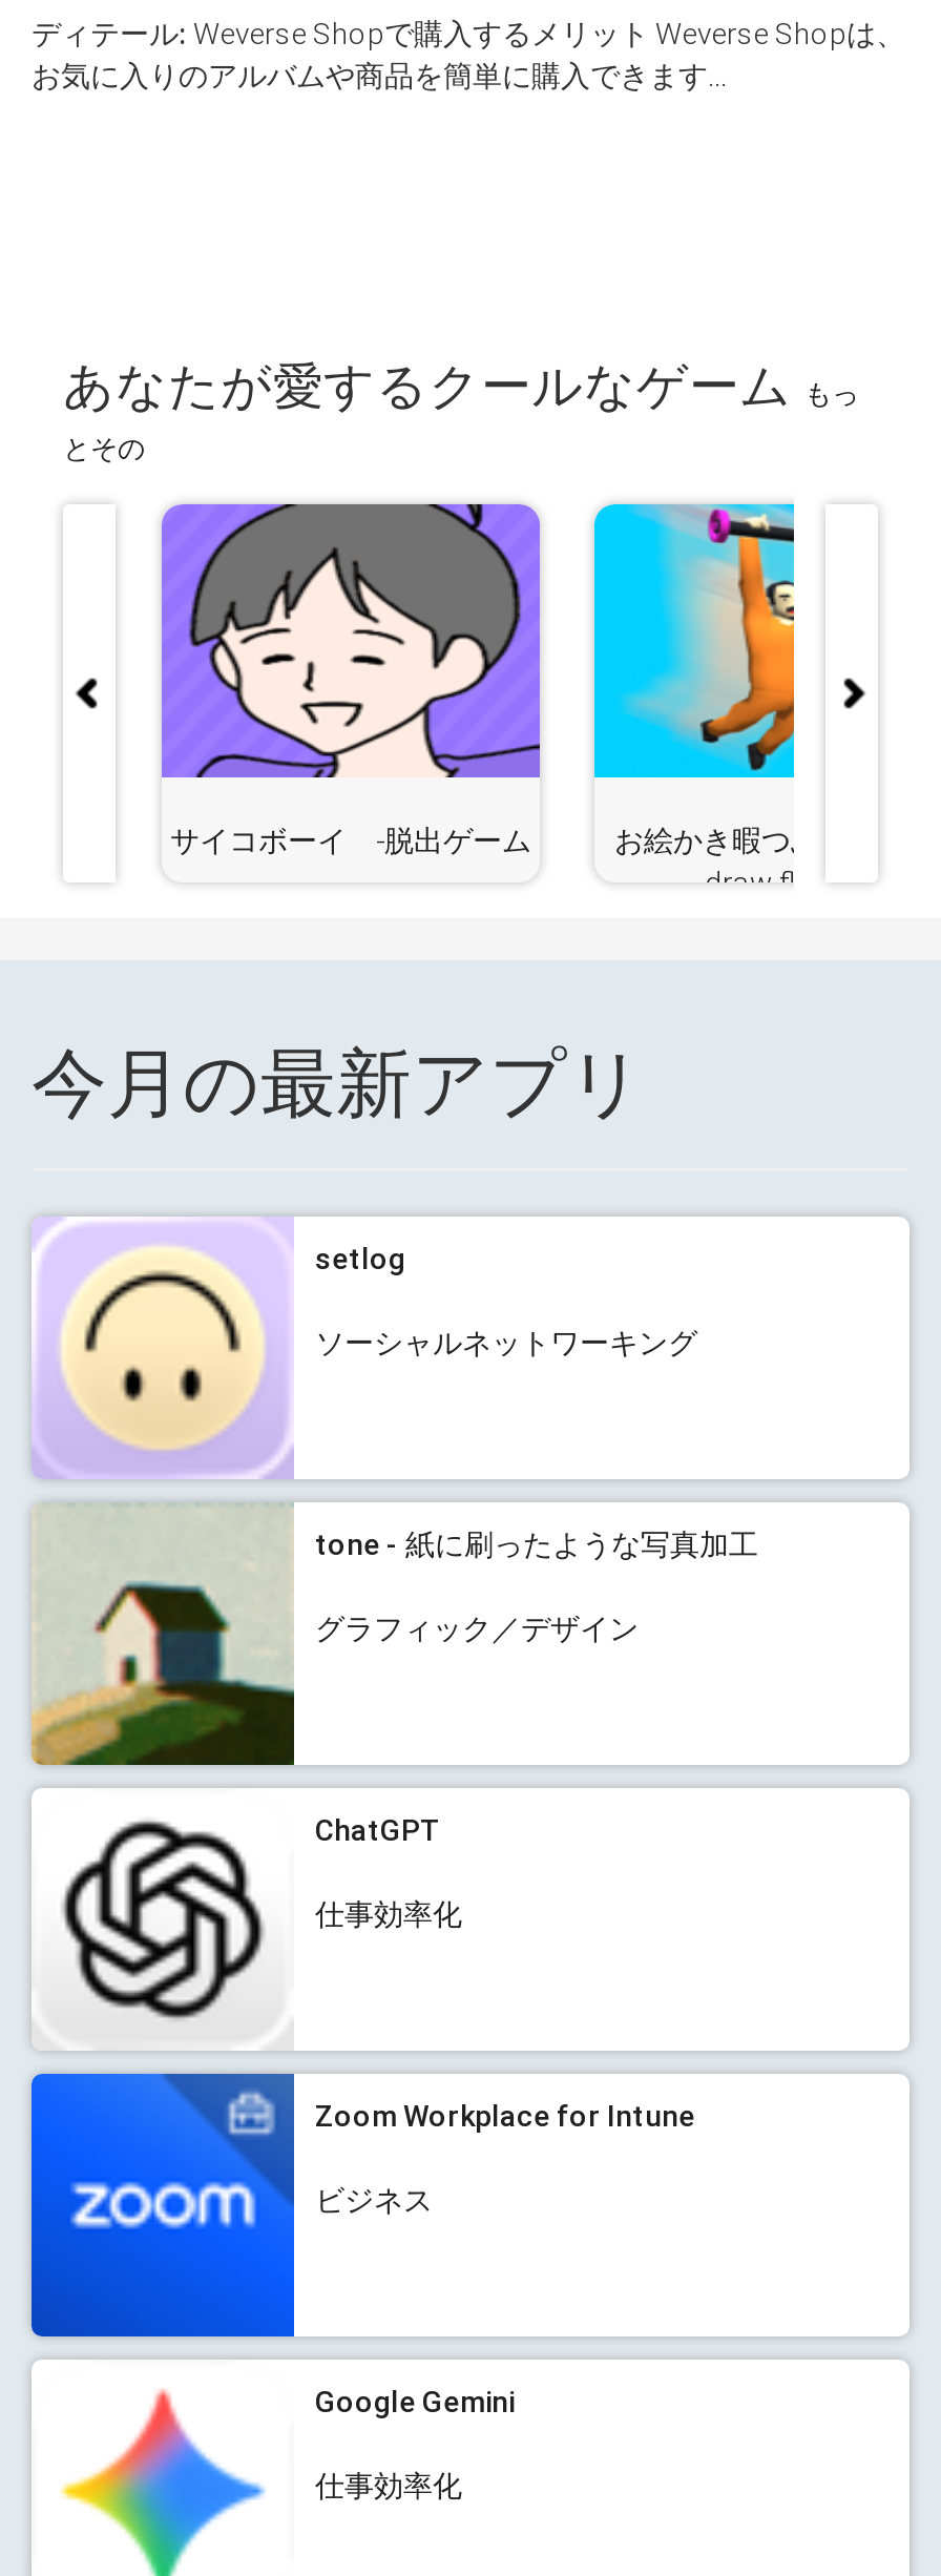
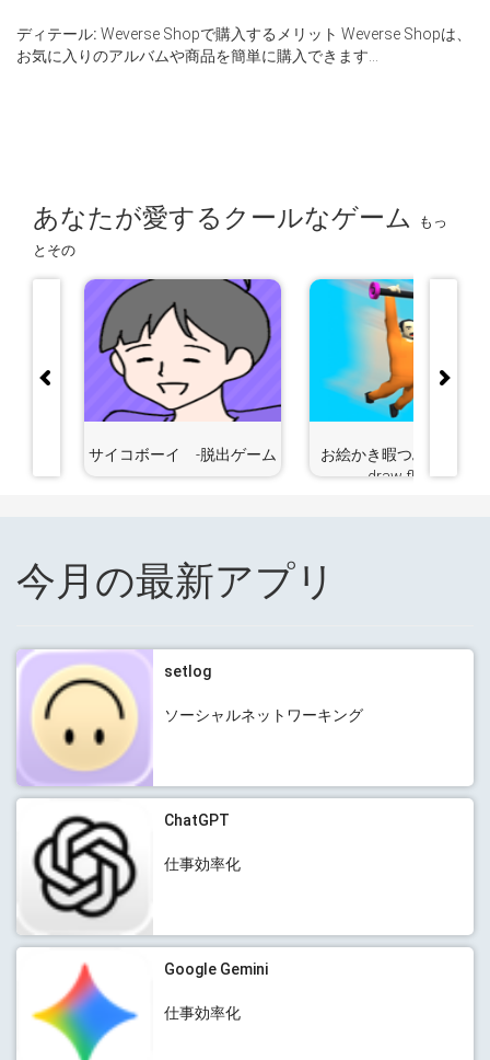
- [image]
- tone - 紙に刷ったような写真加工
- グラフィック／デザイン

- [image]
- Zoom Workplace for Intune
- ビジネス
